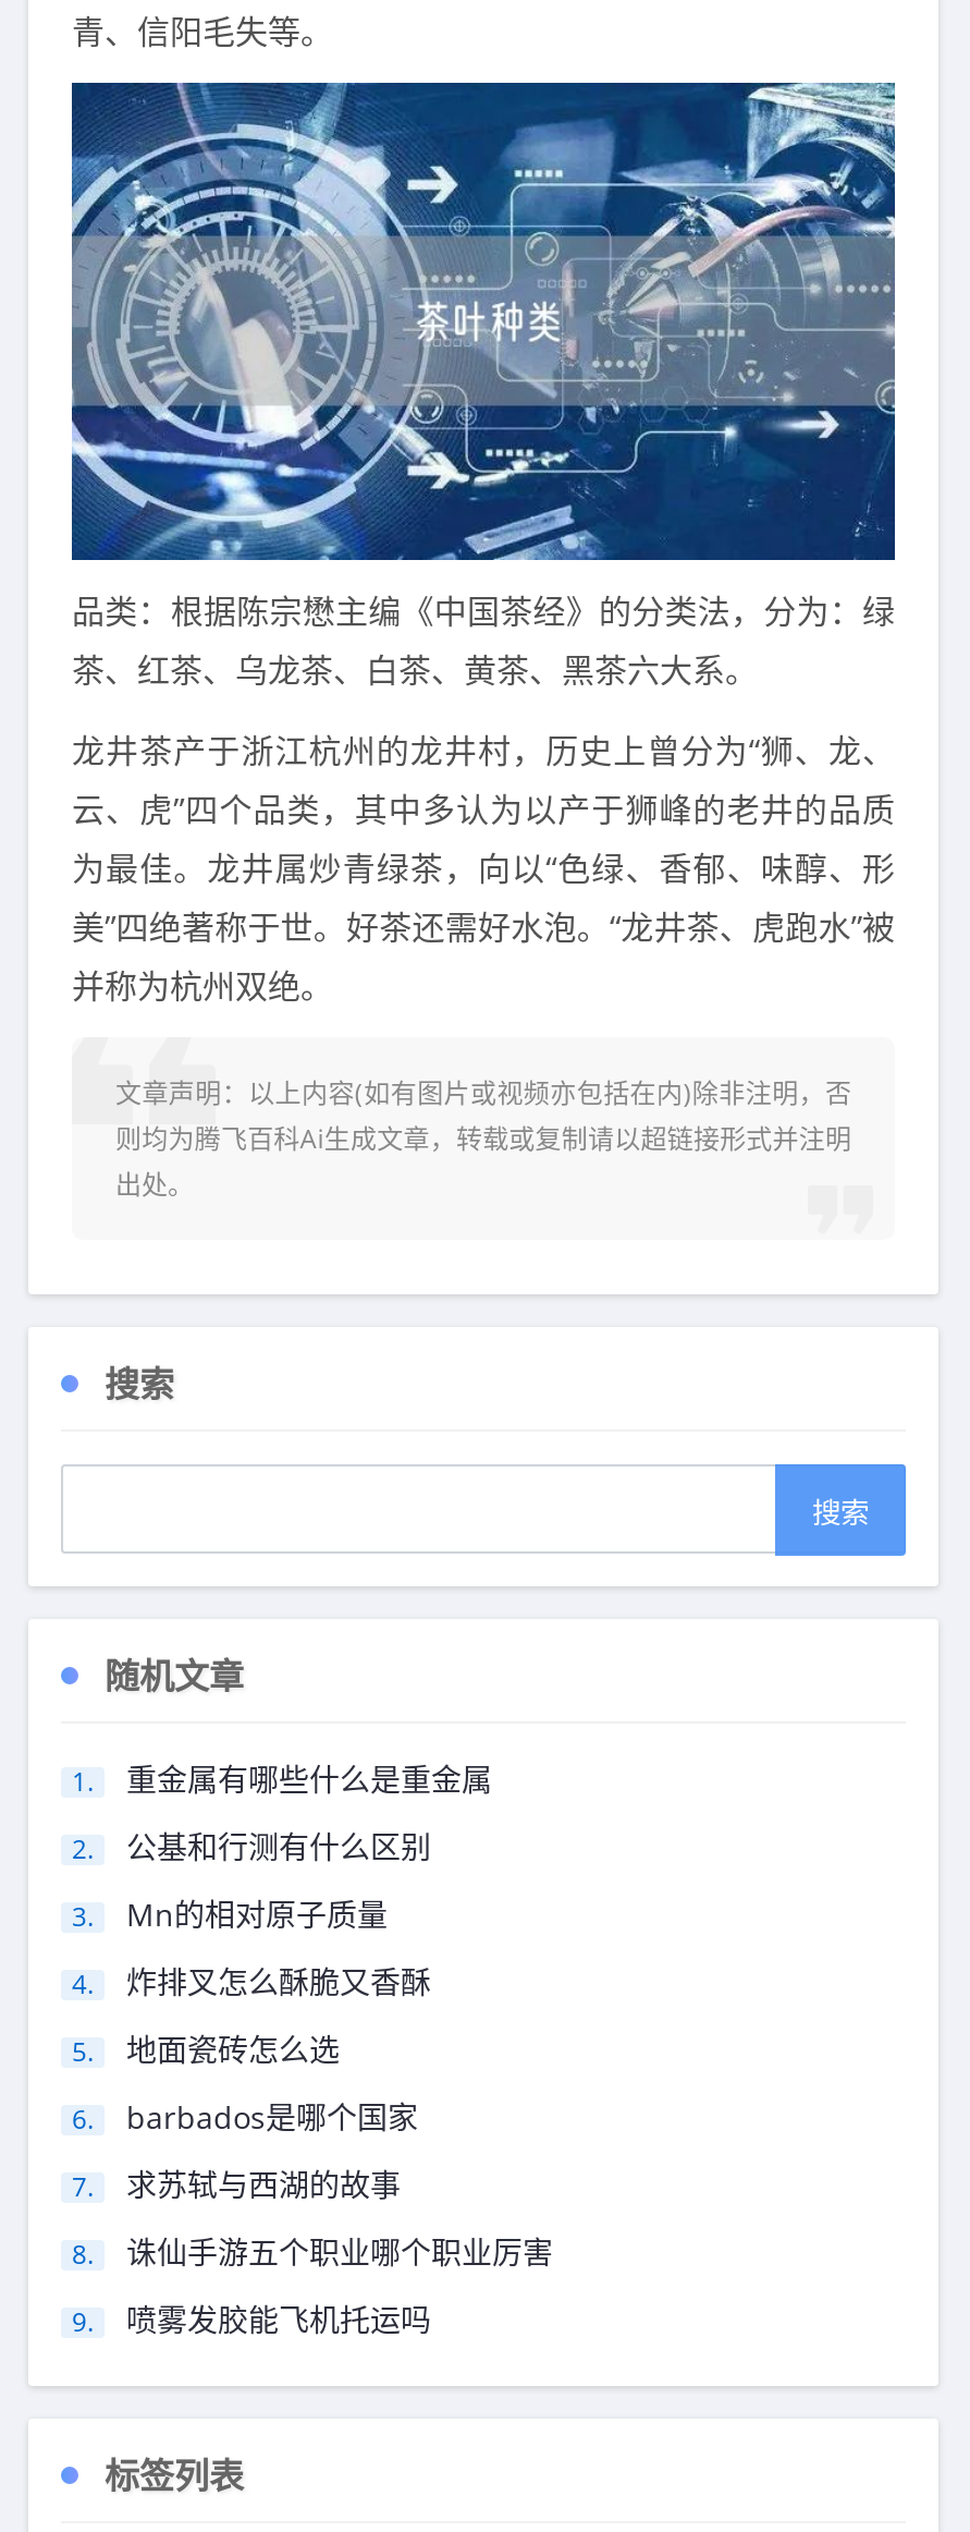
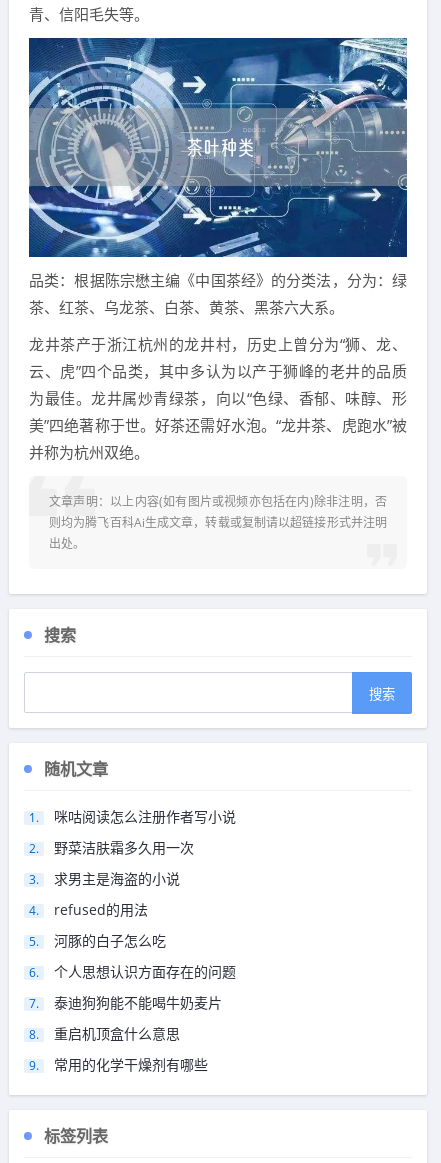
- 重金属有哪些什么是重金属
+ 咪咕阅读怎么注册作者写小说

- 公基和行测有什么区别
+ 野菜洁肤霜多久用一次

- Mn的相对原子质量
+ 求男主是海盗的小说

- 炸排叉怎么酥脆又香酥
+ refused的用法

- 地面瓷砖怎么选
+ 河豚的白子怎么吃

- barbados是哪个国家
+ 个人思想认识方面存在的问题

- 求苏轼与西湖的故事
+ 泰迪狗狗能不能喝牛奶麦片

- 诛仙手游五个职业哪个职业厉害
+ 重启机顶盒什么意思

- 喷雾发胶能飞机托运吗
+ 常用的化学干燥剂有哪些
